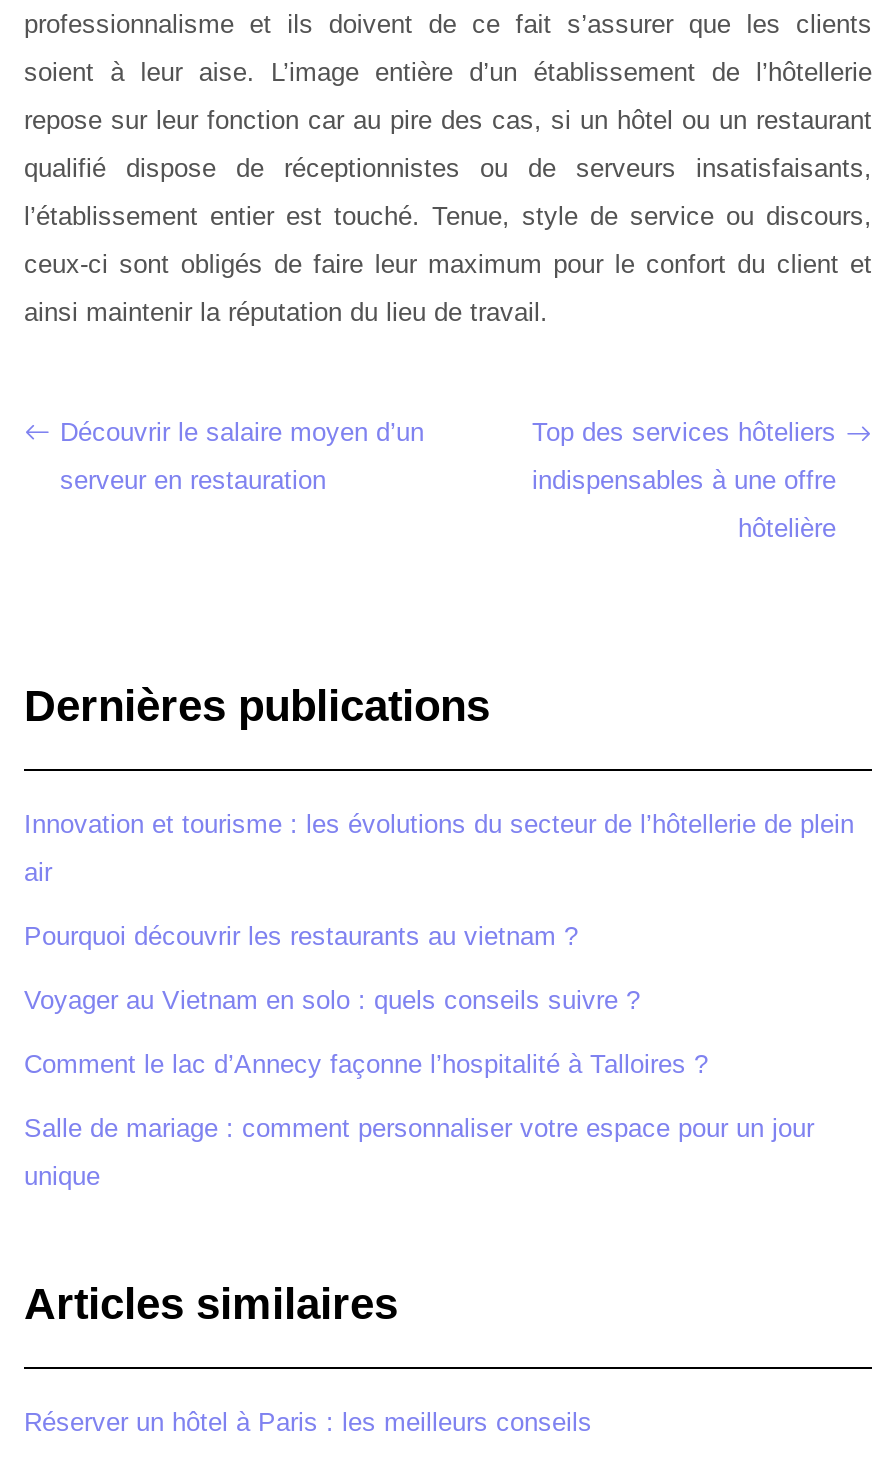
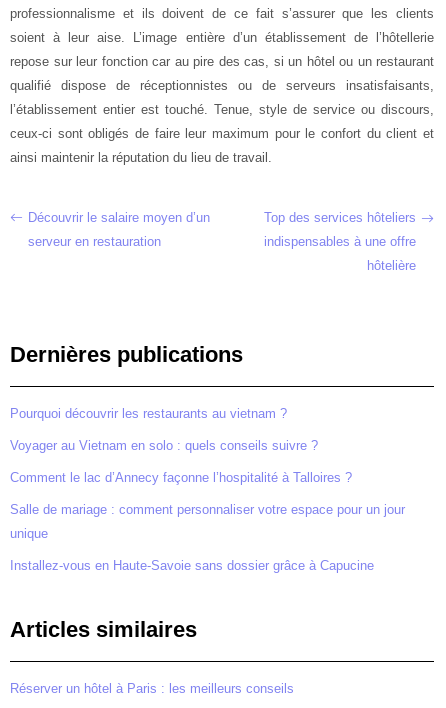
- Innovation et tourisme : les évolutions du secteur de l’hôtellerie de plein
- air

moved up: Pourquoi découvrir les restaurants au vietnam ? | Voyager au Vietnam en solo : quels conseils suivre ? | Comment le lac d’Annecy façonne l’hospitalité à Talloires ? | Salle de mariage : comment personnaliser votre espace pour un jour | unique

+ Installez-vous en Haute-Savoie sans dossier grâce à Capucine
